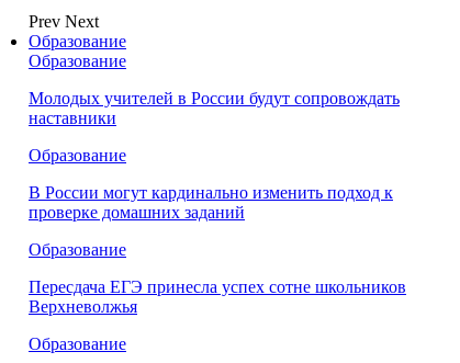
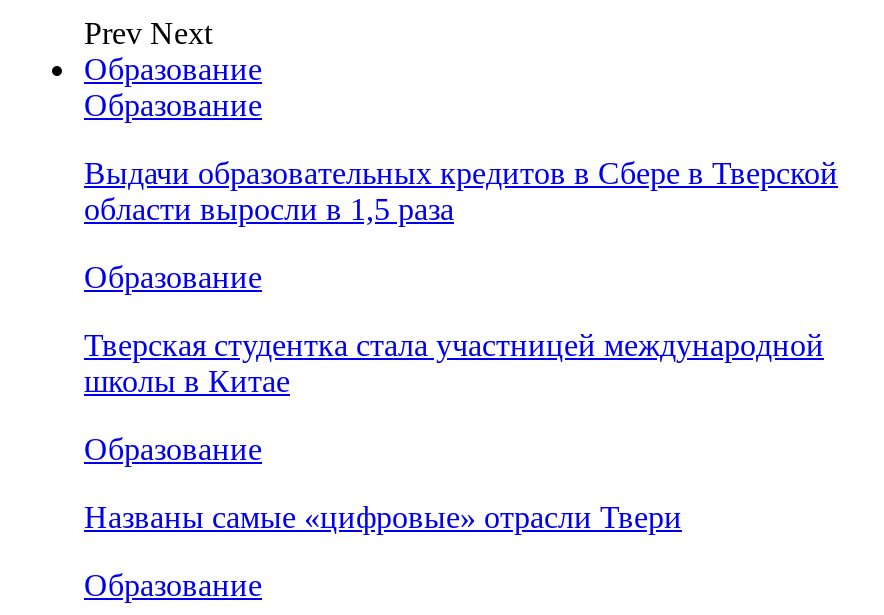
- Молодых учителей в России будут сопровождать
- наставники
+ Выдачи образовательных кредитов в Сбере в Тверской
+ области выросли в 1,5 раза

- В России могут кардинально изменить подход к
- проверке домашних заданий
+ Тверская студентка стала участницей международной
+ школы в Китае

- Пересдача ЕГЭ принесла успех сотне школьников
- Верхневолжья
+ Названы самые «цифровые» отрасли Твери
